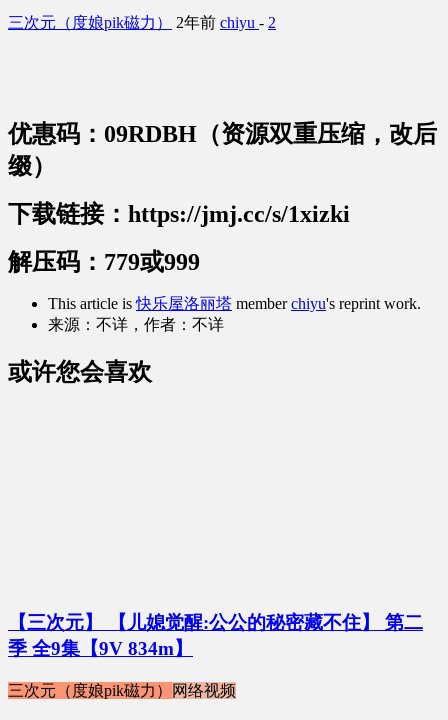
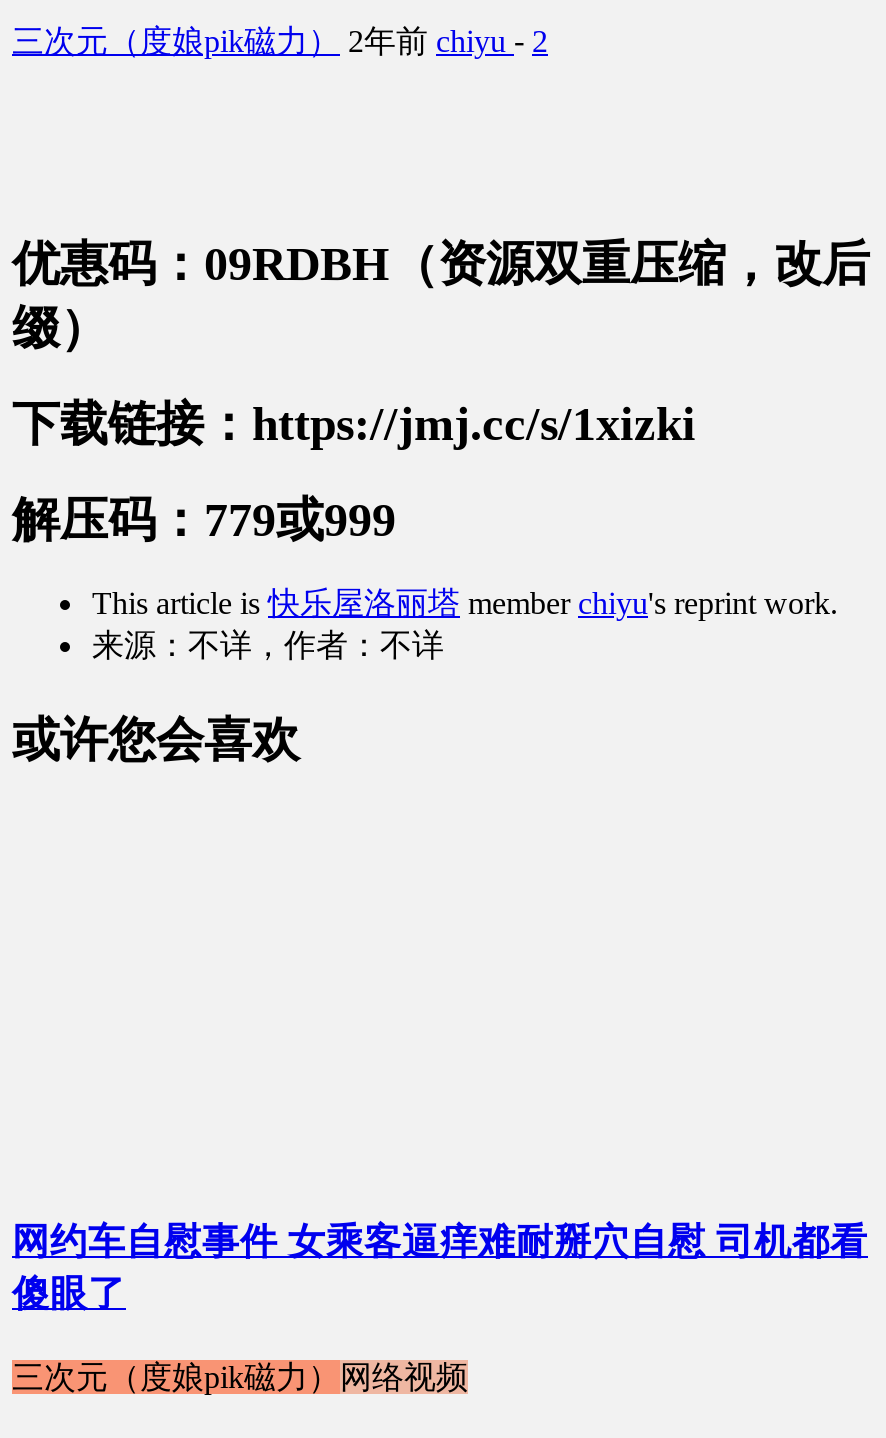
- 【三次元】 【儿媳觉醒:公公的秘密藏不住】 第二
- 季 全9集【9V 834m】
+ 网约车自慰事件 女乘客逼痒难耐掰穴自慰 司机都看
+ 傻眼了
